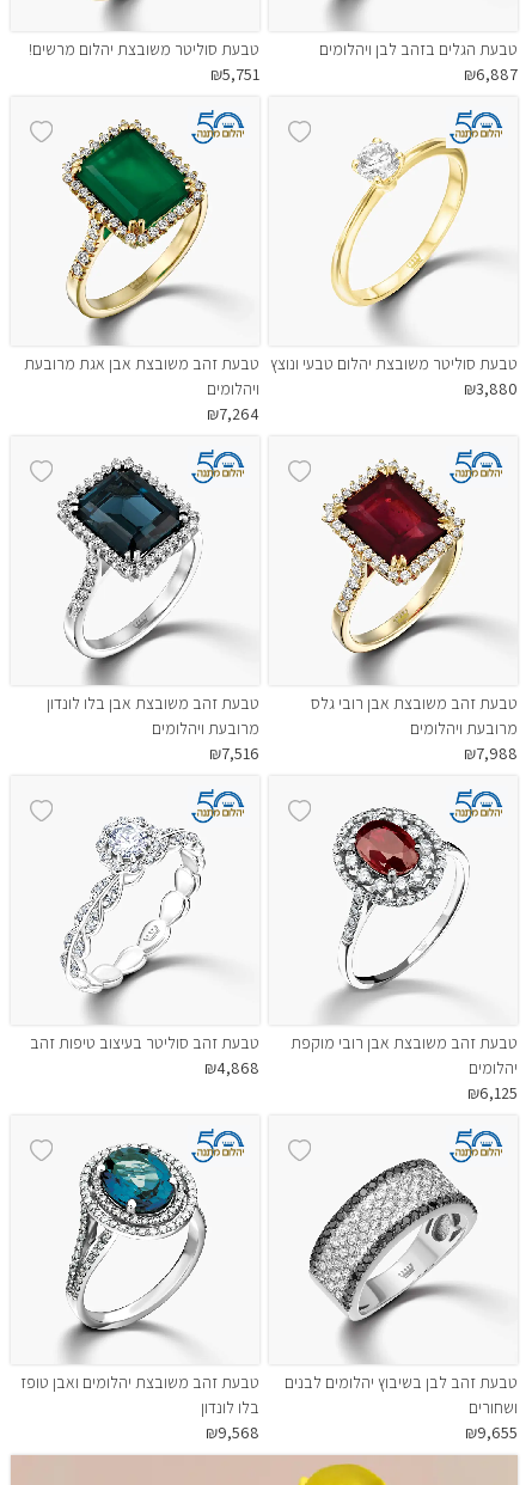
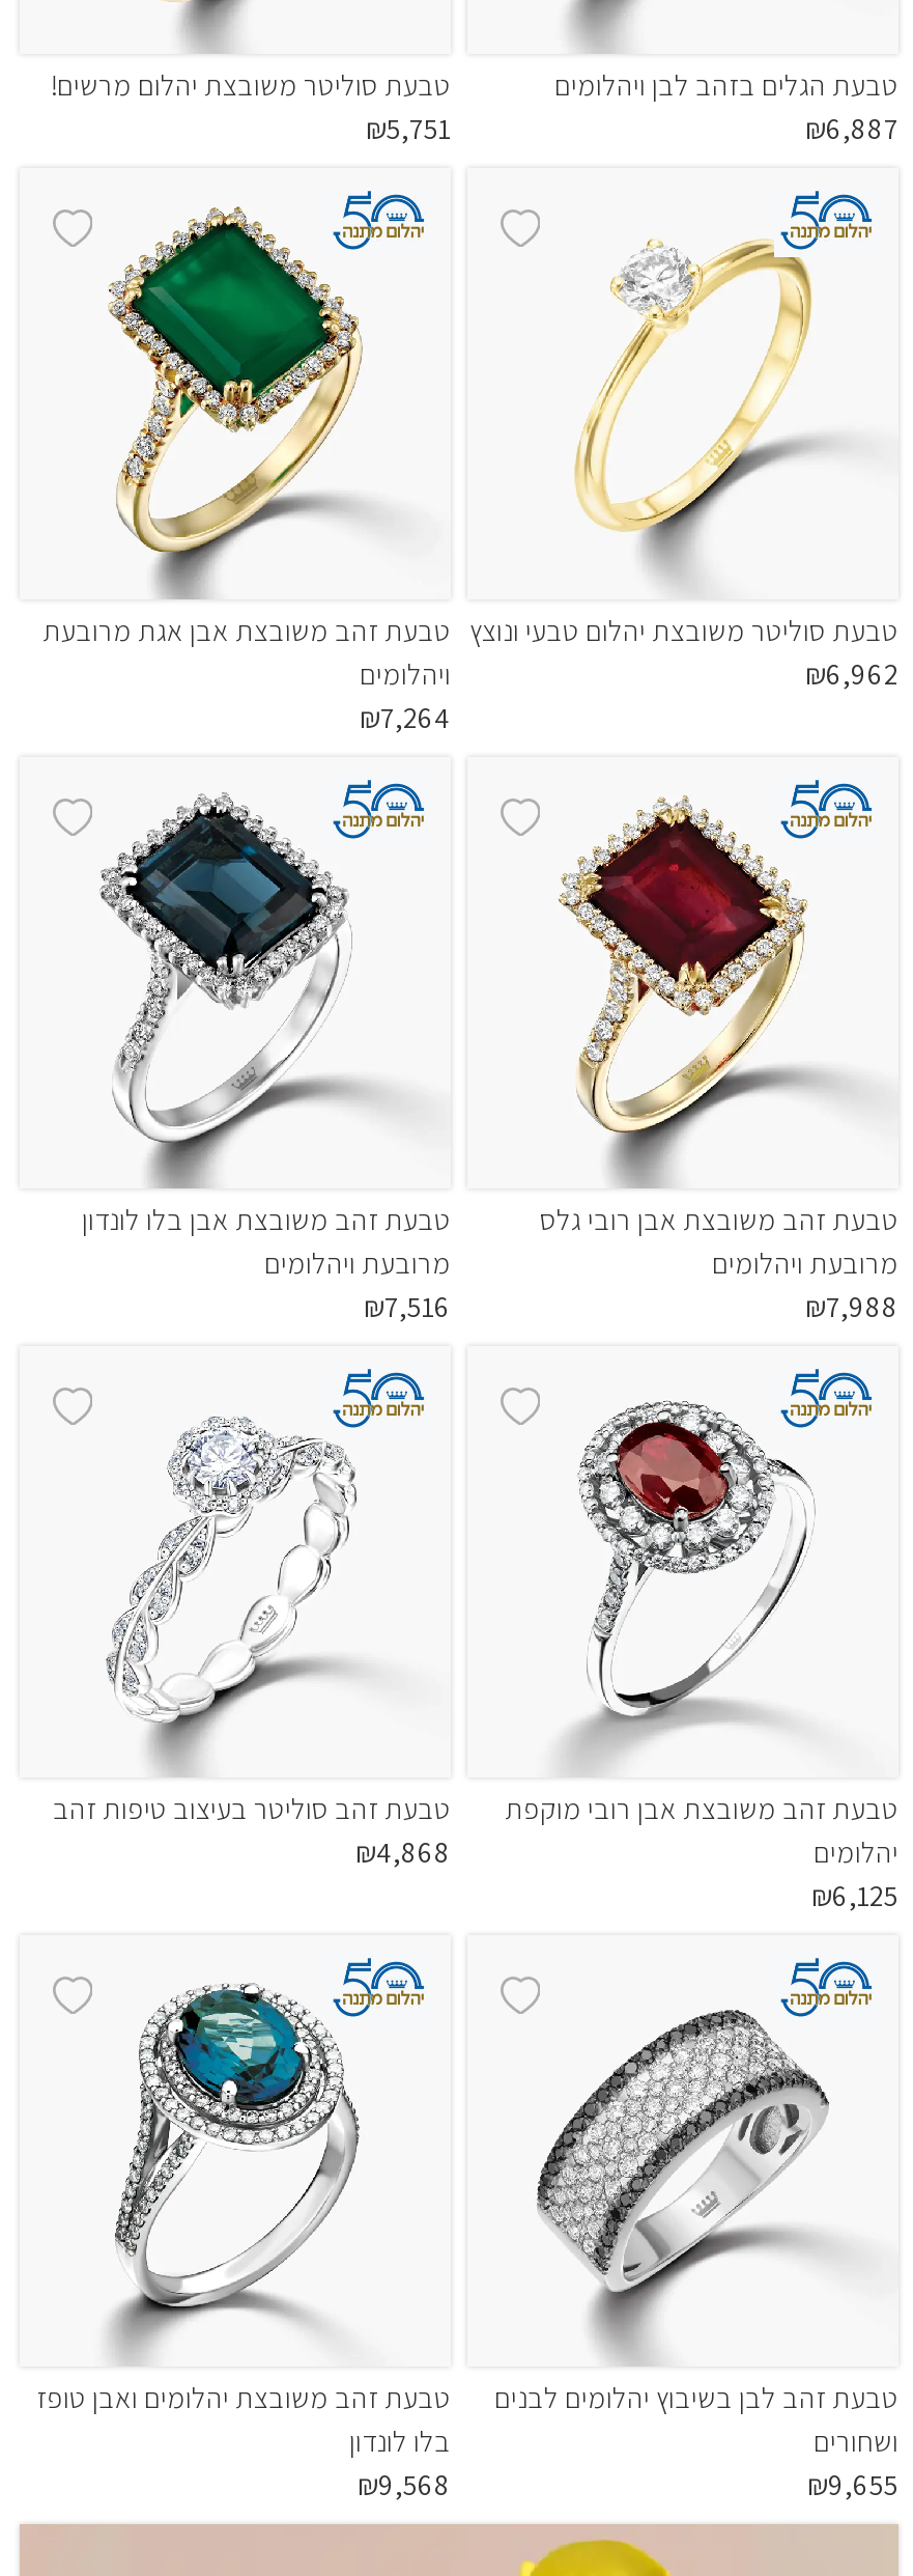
- ₪3,880
+ ₪6,962
